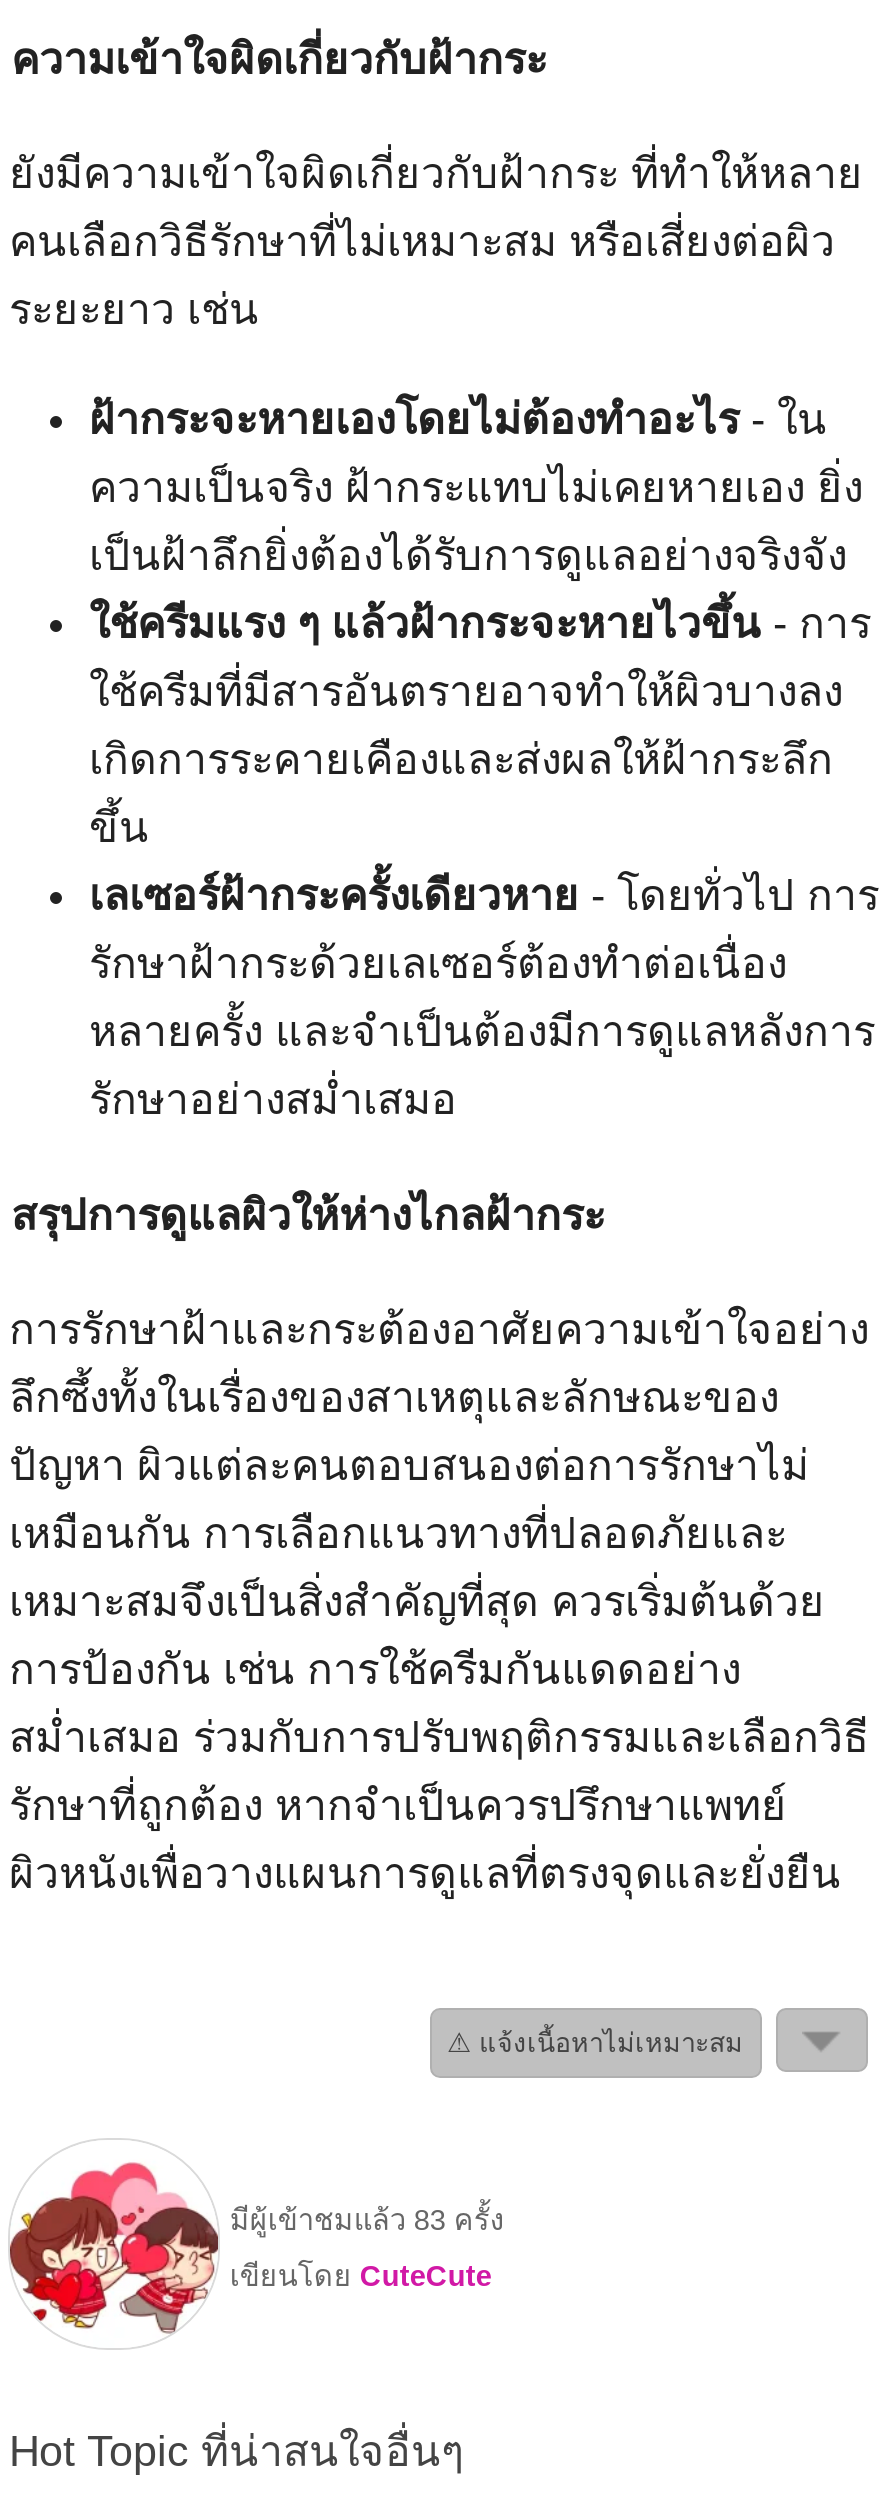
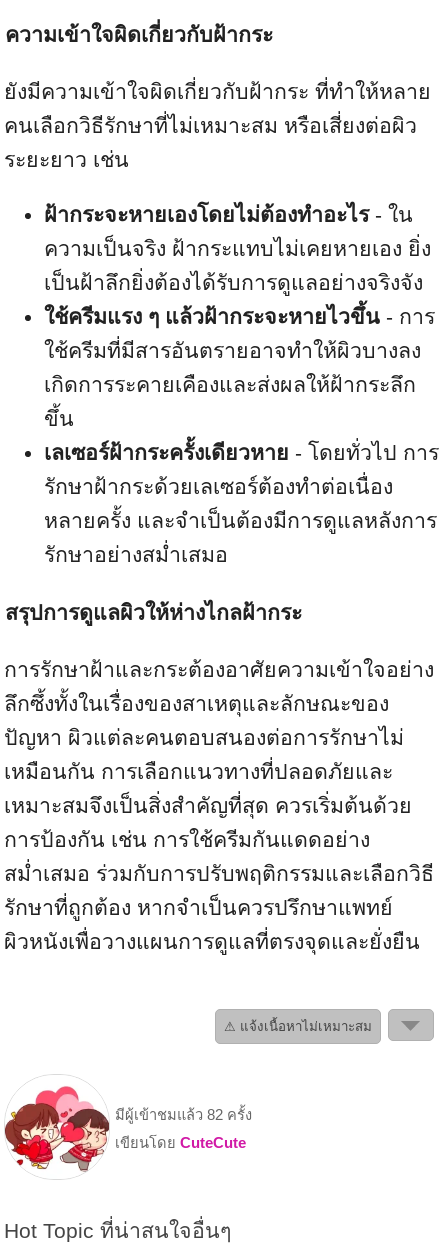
- มีผู้เข้าชมแล้ว 83 ครั้ง
+ มีผู้เข้าชมแล้ว 82 ครั้ง
